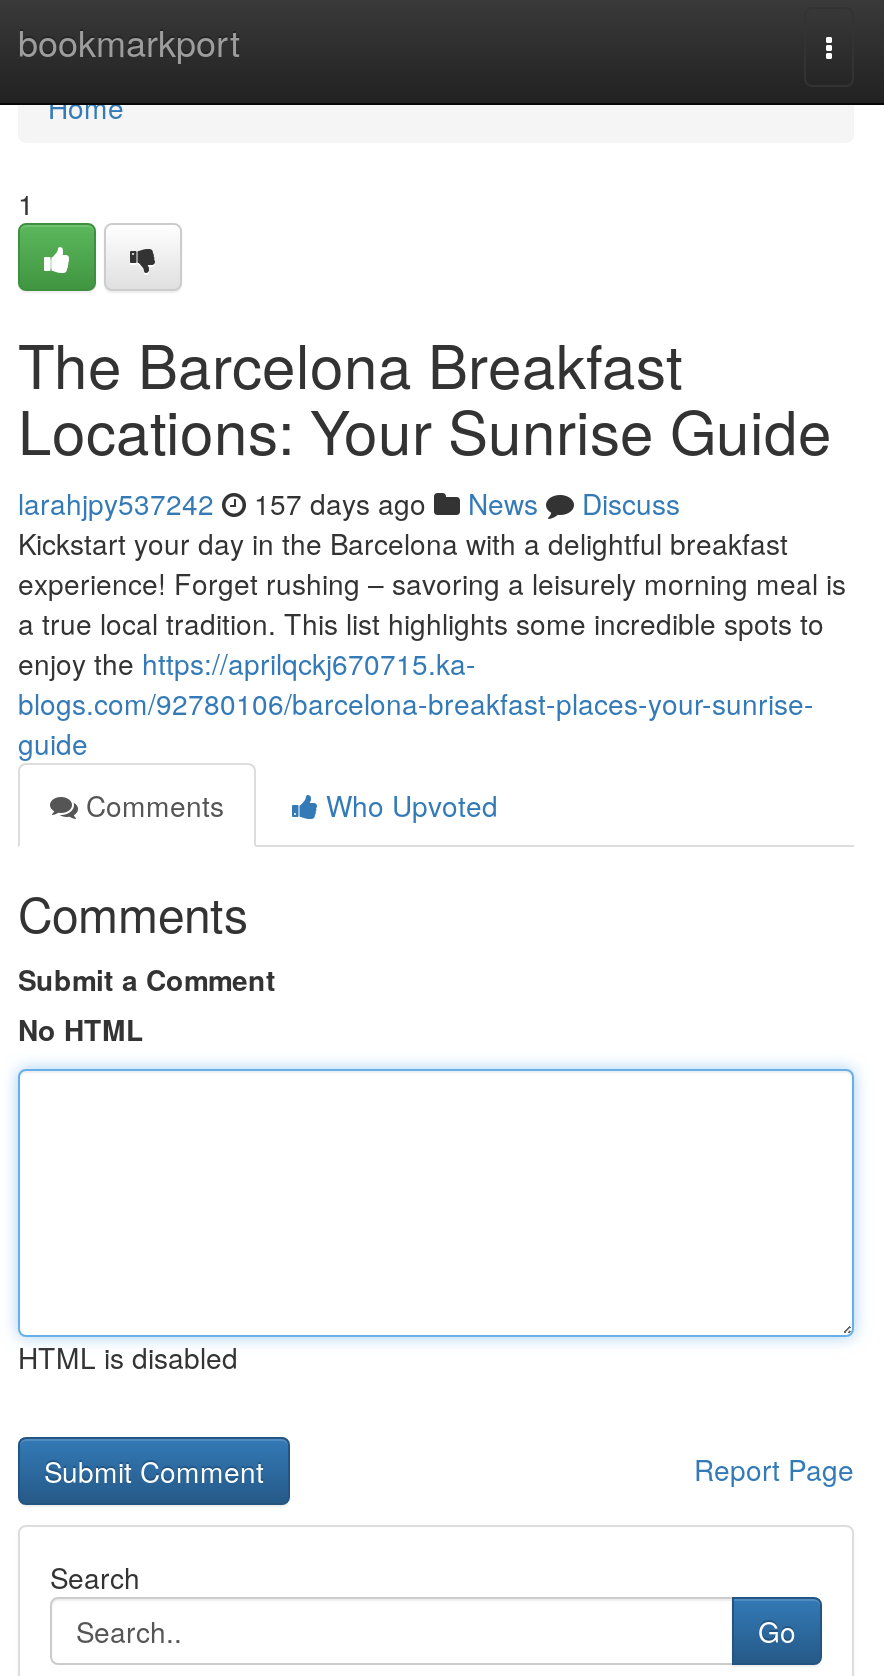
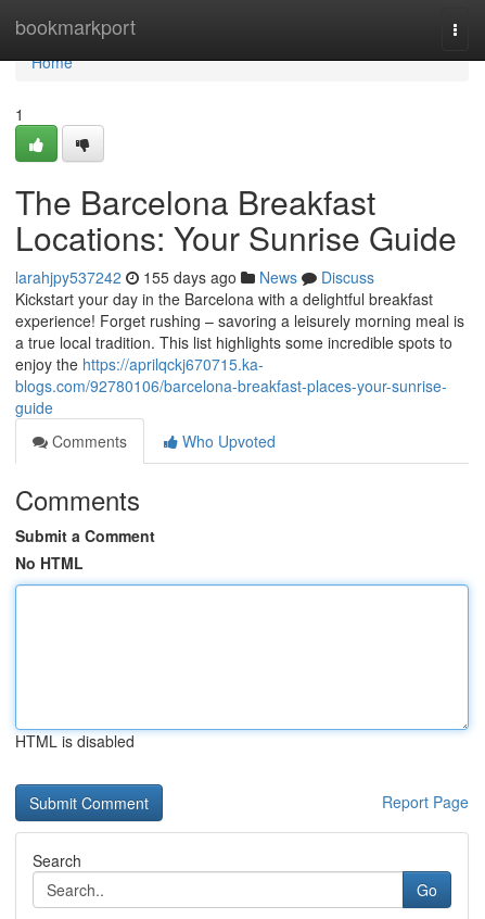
- larahjpy537242 157 days ago News Discuss
+ larahjpy537242 155 days ago News Discuss
